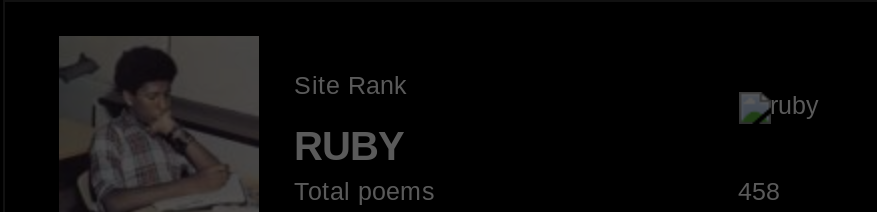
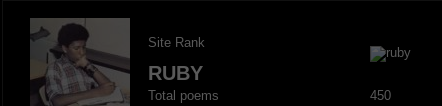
- 458
+ 450
